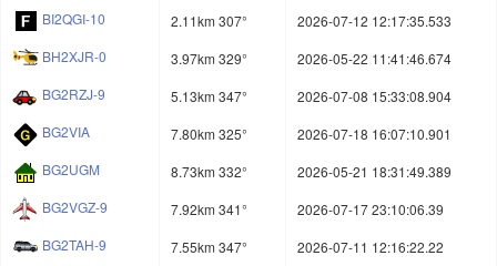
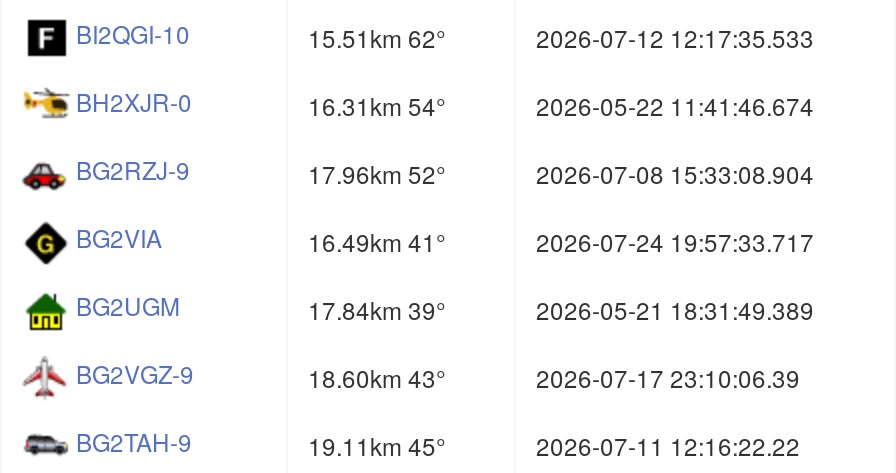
- 2.11km 307°
+ 15.51km 62°

- 3.97km 329°
+ 16.31km 54°

- 5.13km 347°
+ 17.96km 52°

- 7.80km 325°
- 2026-07-18 16:07:10.901
+ 16.49km 41°
+ 2026-07-24 19:57:33.717

- 8.73km 332°
+ 17.84km 39°

- 7.92km 341°
+ 18.60km 43°

- 7.55km 347°
+ 19.11km 45°
